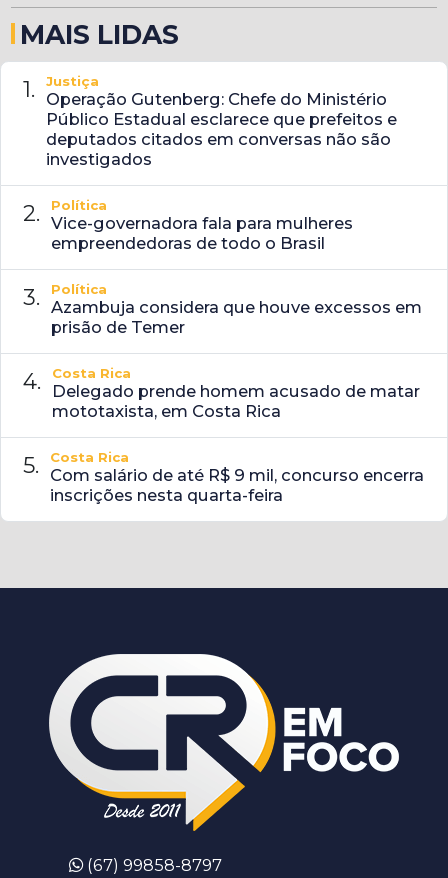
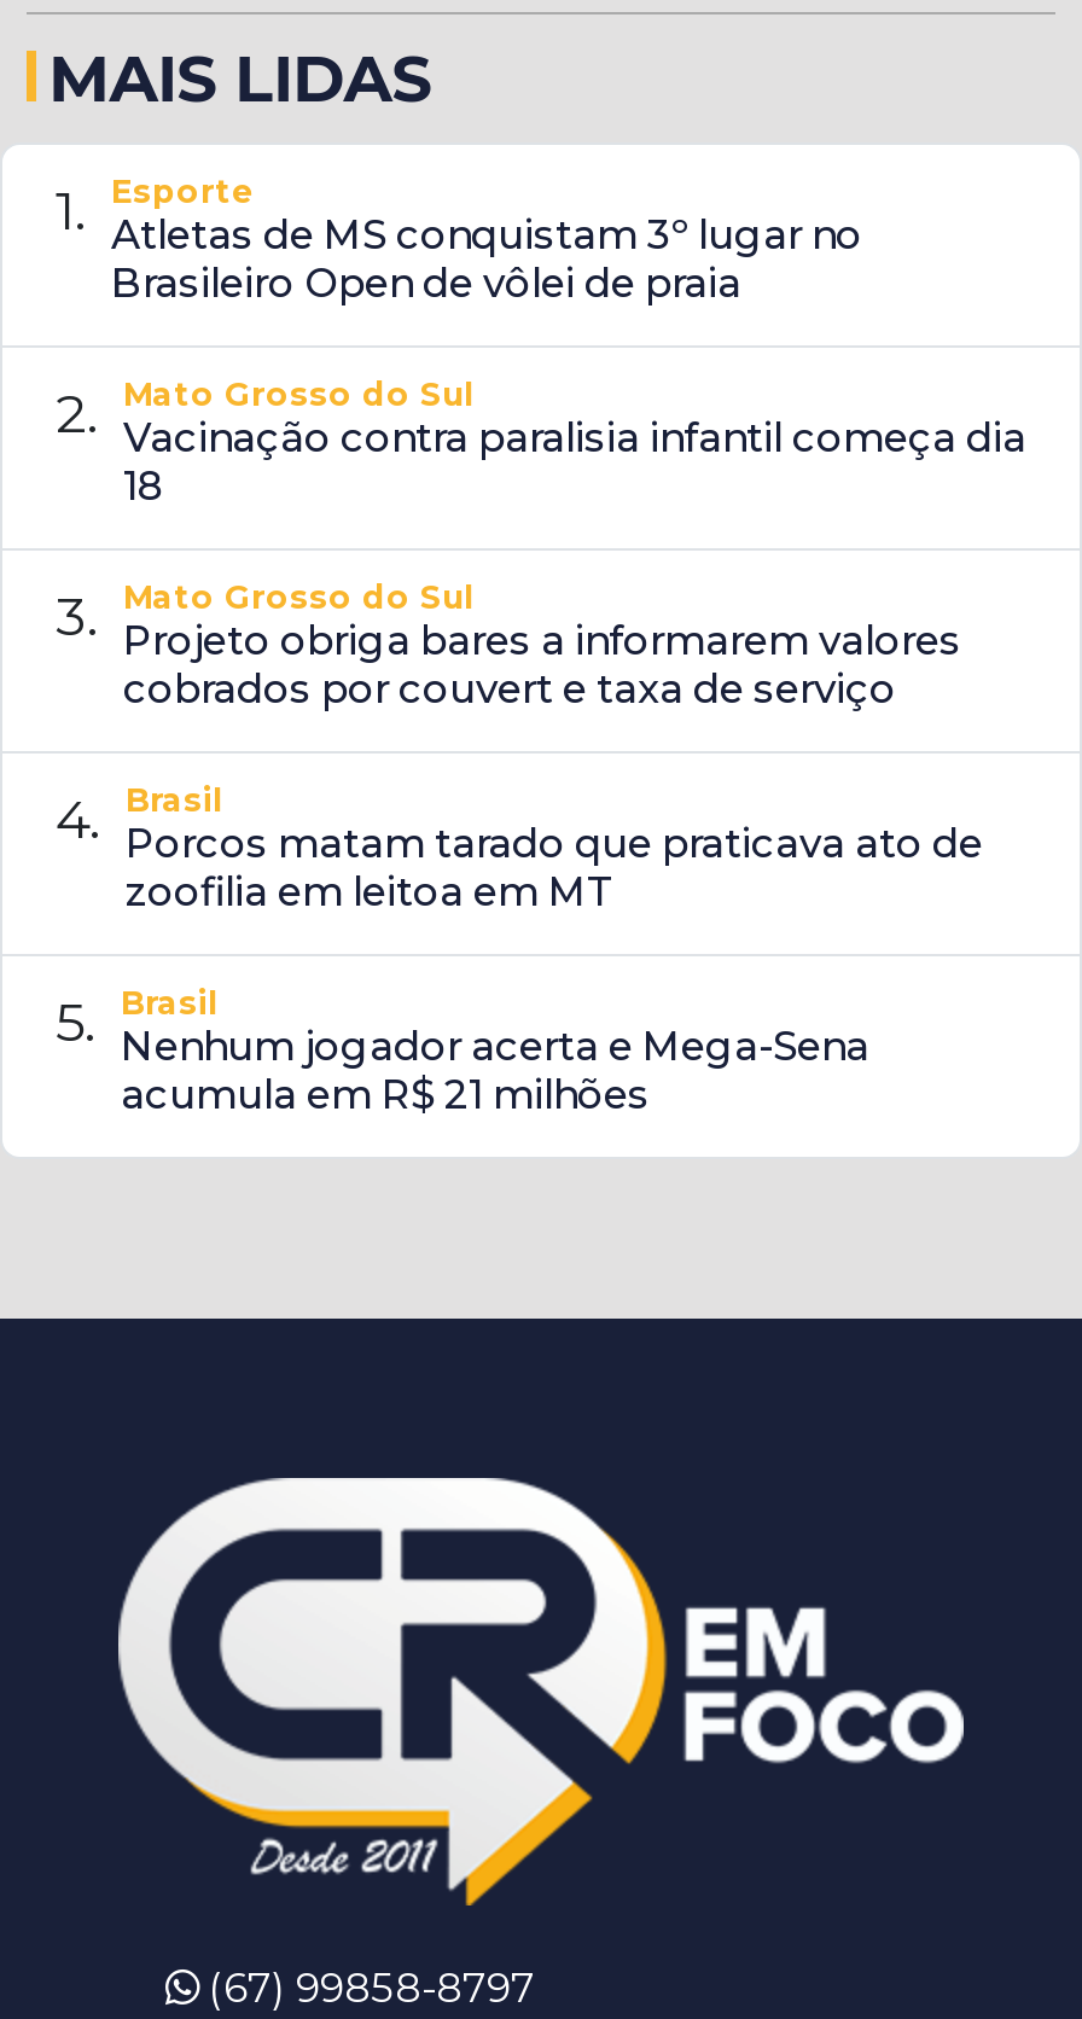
- Justiça
- Operação Gutenberg: Chefe do Ministério
- Público Estadual esclarece que prefeitos e
- deputados citados em conversas não são
- investigados
+ Esporte
+ Atletas de MS conquistam 3º lugar no
+ Brasileiro Open de vôlei de praia

- Política
- Vice-governadora fala para mulheres
- empreendedoras de todo o Brasil
+ Mato Grosso do Sul
+ Vacinação contra paralisia infantil começa dia
+ 18

- Política
- Azambuja considera que houve excessos em
- prisão de Temer
+ Mato Grosso do Sul
+ Projeto obriga bares a informarem valores
+ cobrados por couvert e taxa de serviço

- Costa Rica
- Delegado prende homem acusado de matar
- mototaxista, em Costa Rica
+ Brasil
+ Porcos matam tarado que praticava ato de
+ zoofilia em leitoa em MT

- Costa Rica
- Com salário de até R$ 9 mil, concurso encerra
- inscrições nesta quarta-feira
+ Brasil
+ Nenhum jogador acerta e Mega-Sena
+ acumula em R$ 21 milhões
